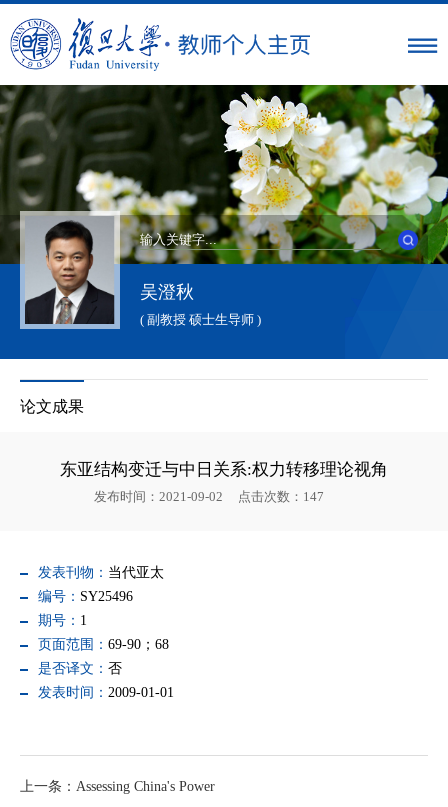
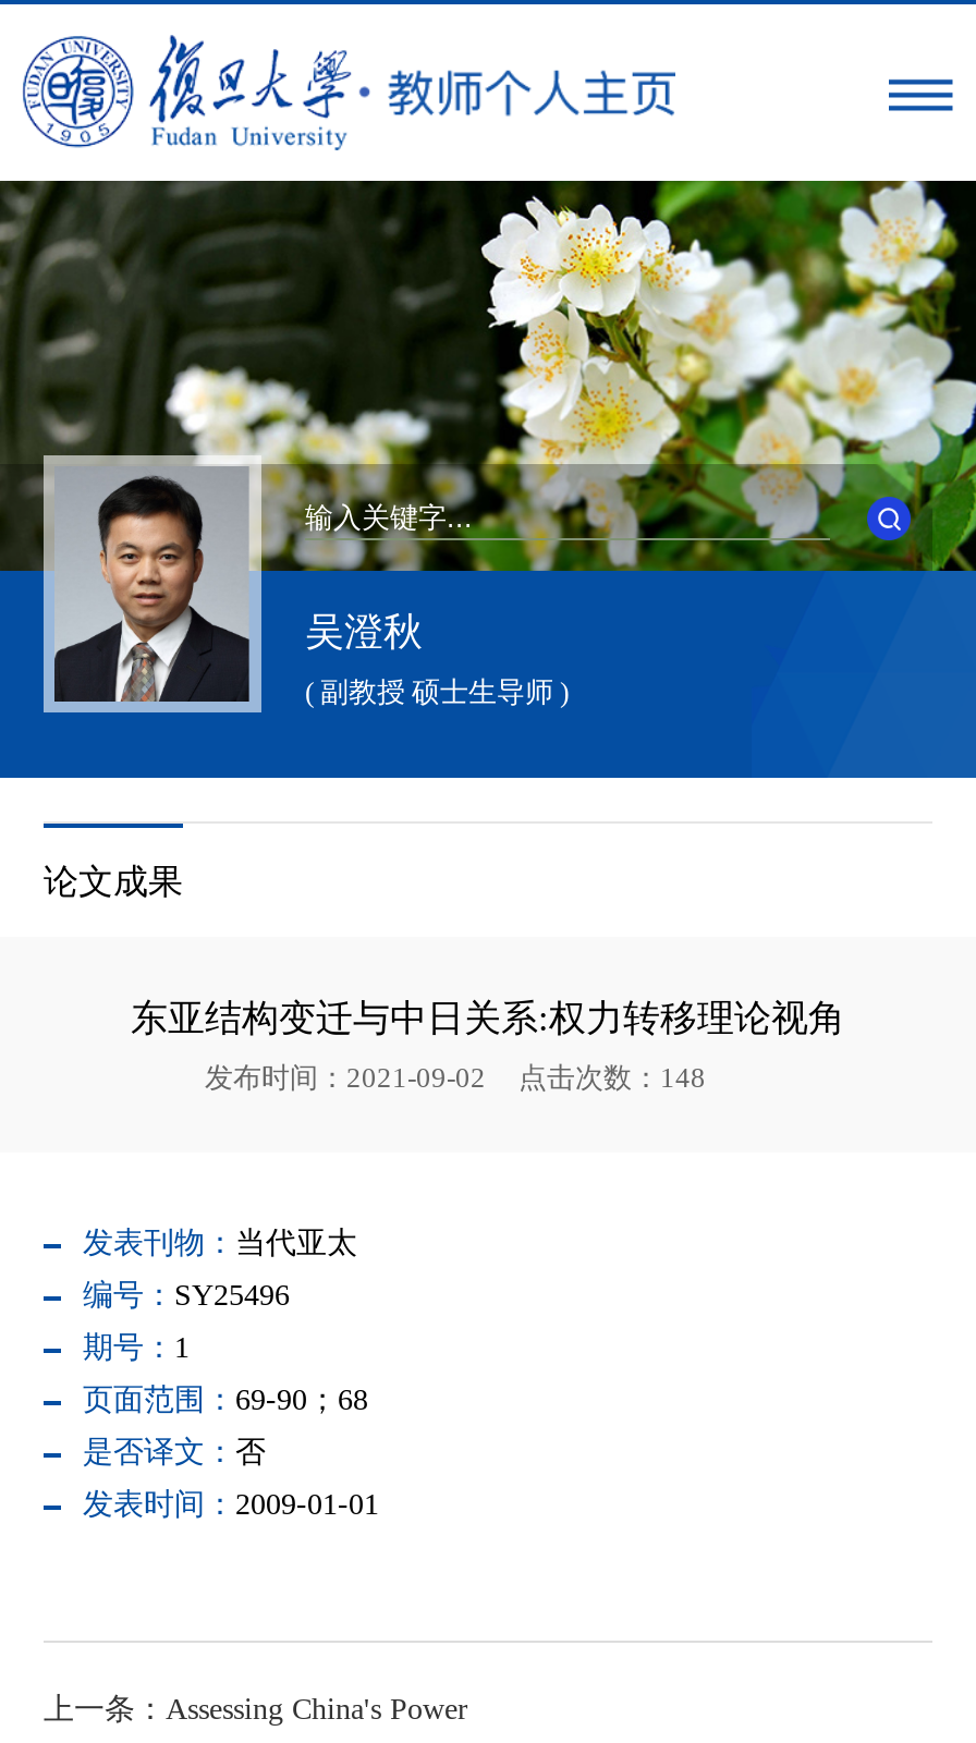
- 发布时间：2021-09-02 点击次数：147
+ 发布时间：2021-09-02 点击次数：148
